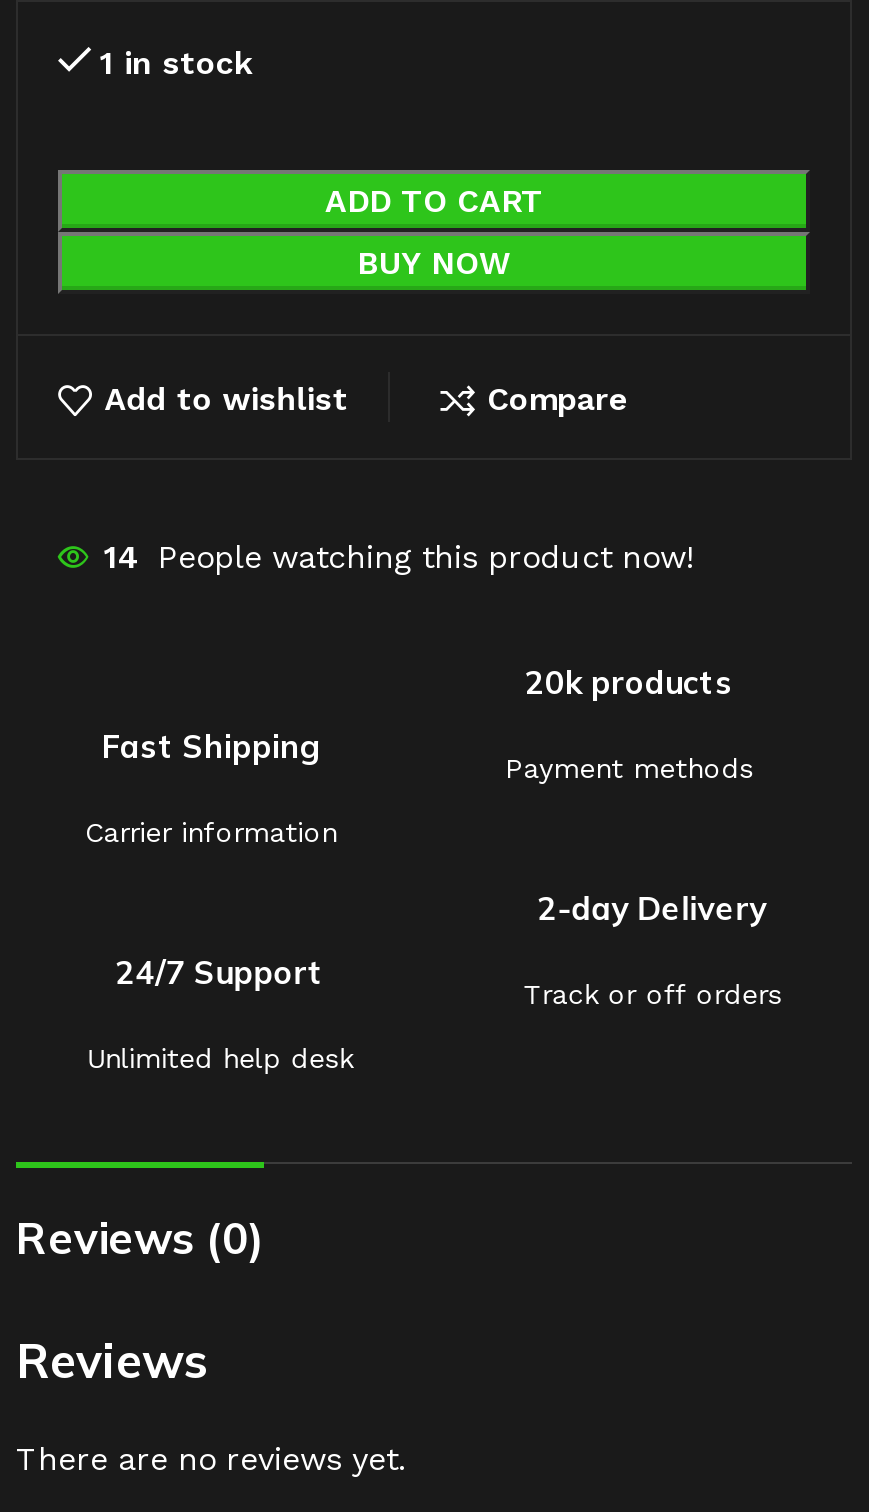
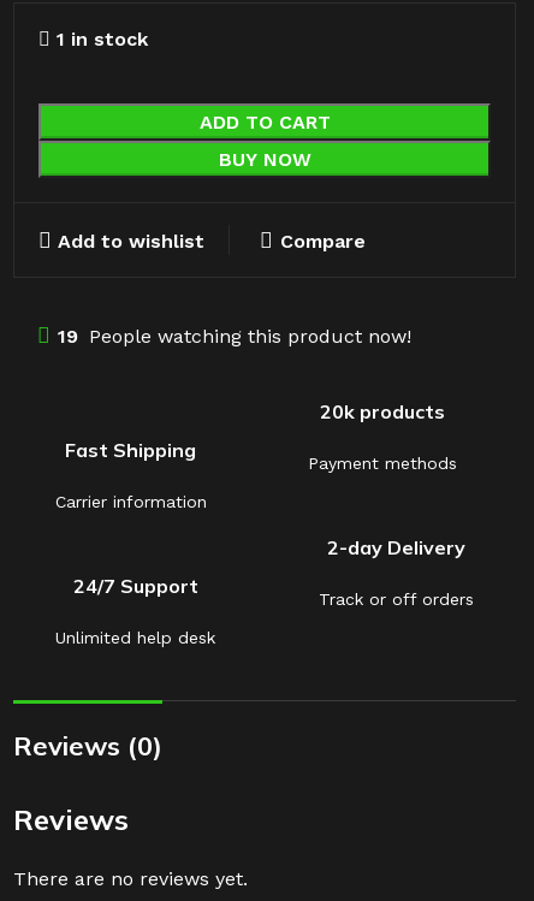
- 14 People watching this product now!
+ 19 People watching this product now!
